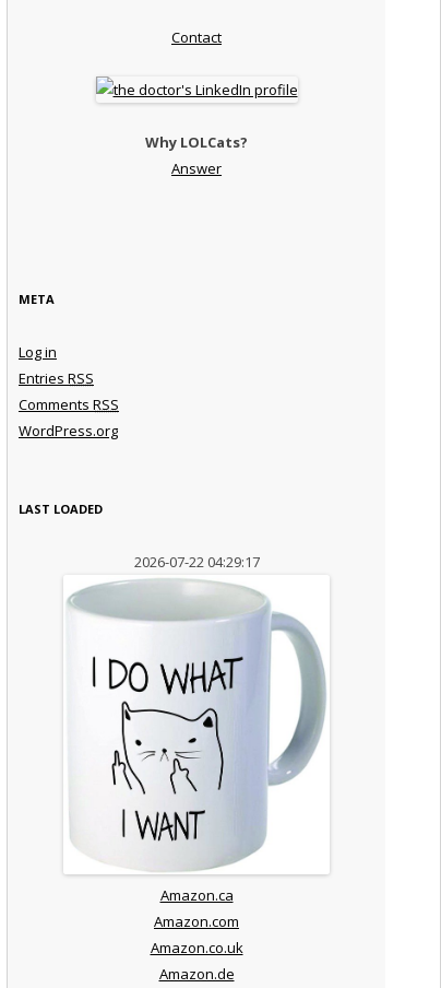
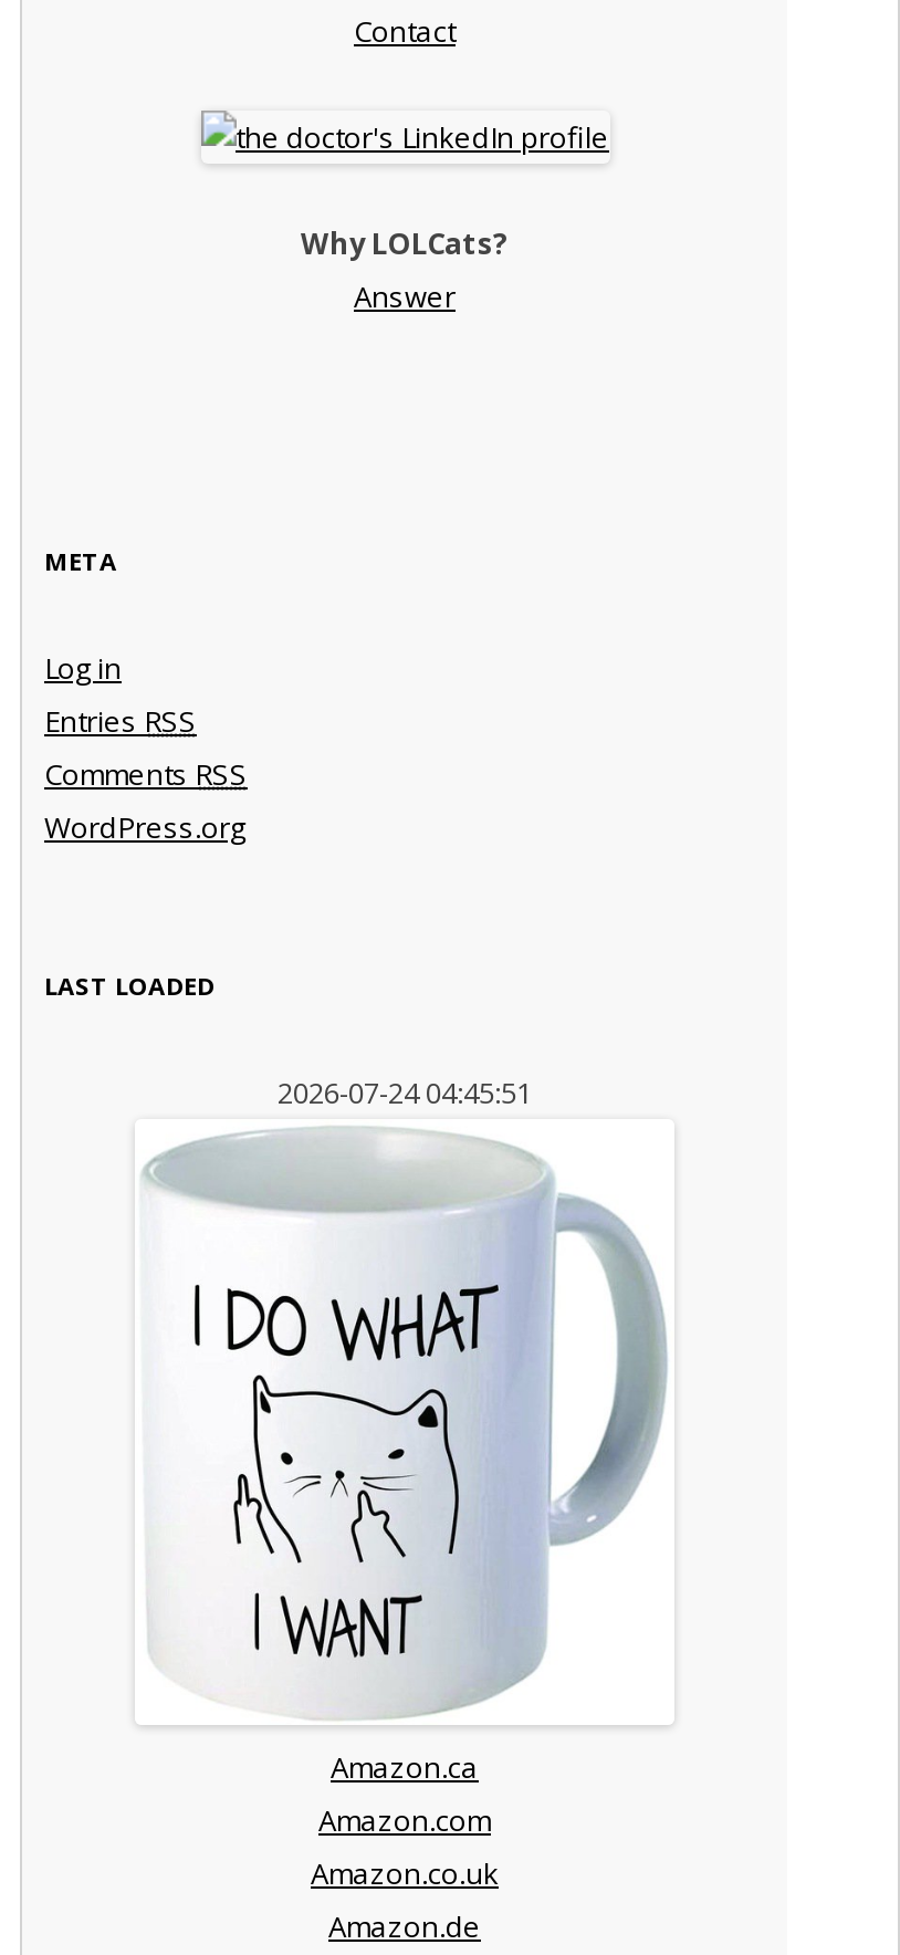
- 2026-07-22 04:29:17
+ 2026-07-24 04:45:51
